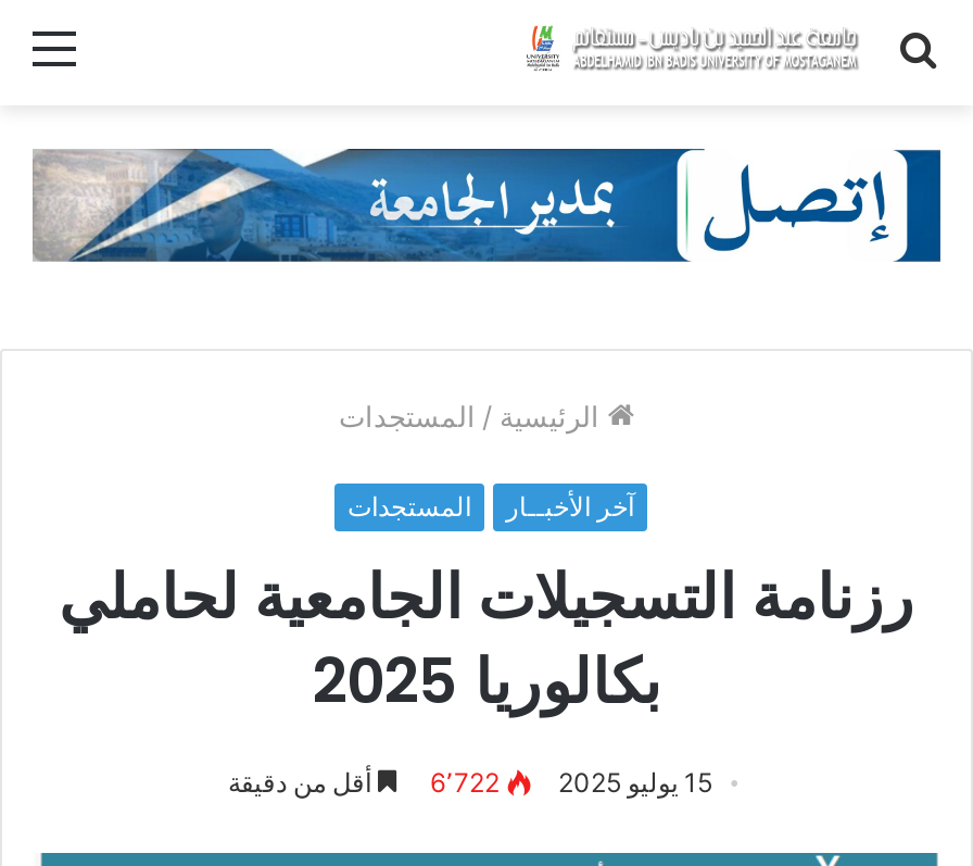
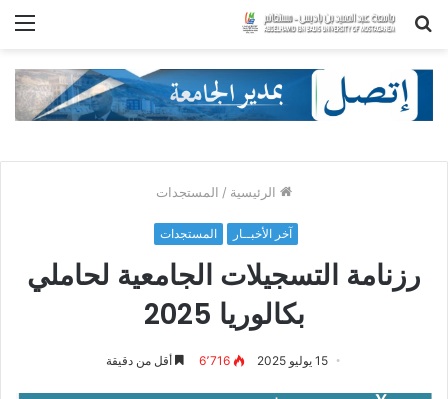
- 6٬722
+ 6٬716
